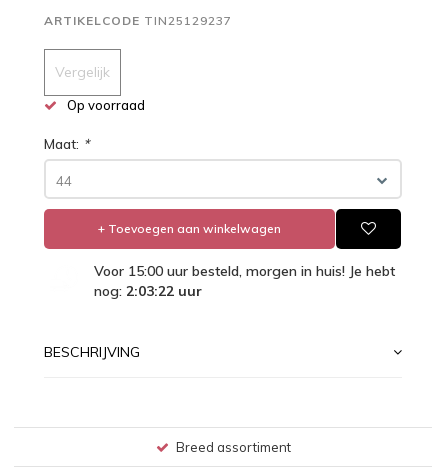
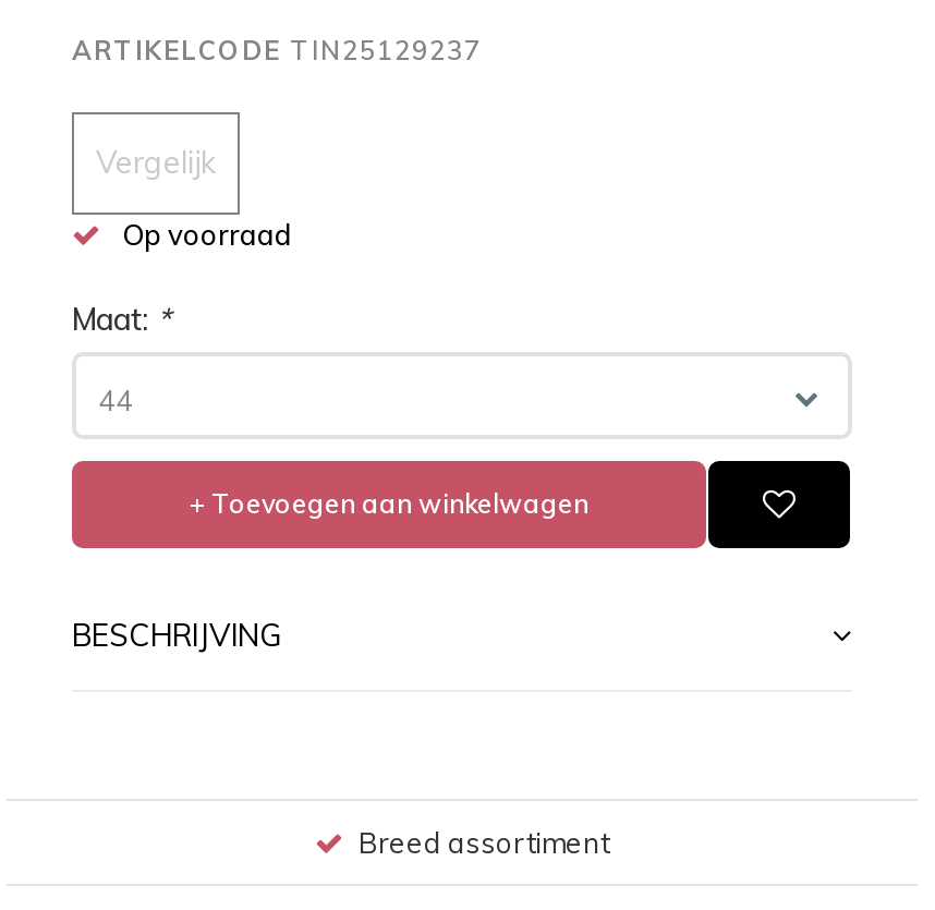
- Voor 15:00 uur besteld, morgen in huis! Je hebt
- nog: 2:03:22 uur
